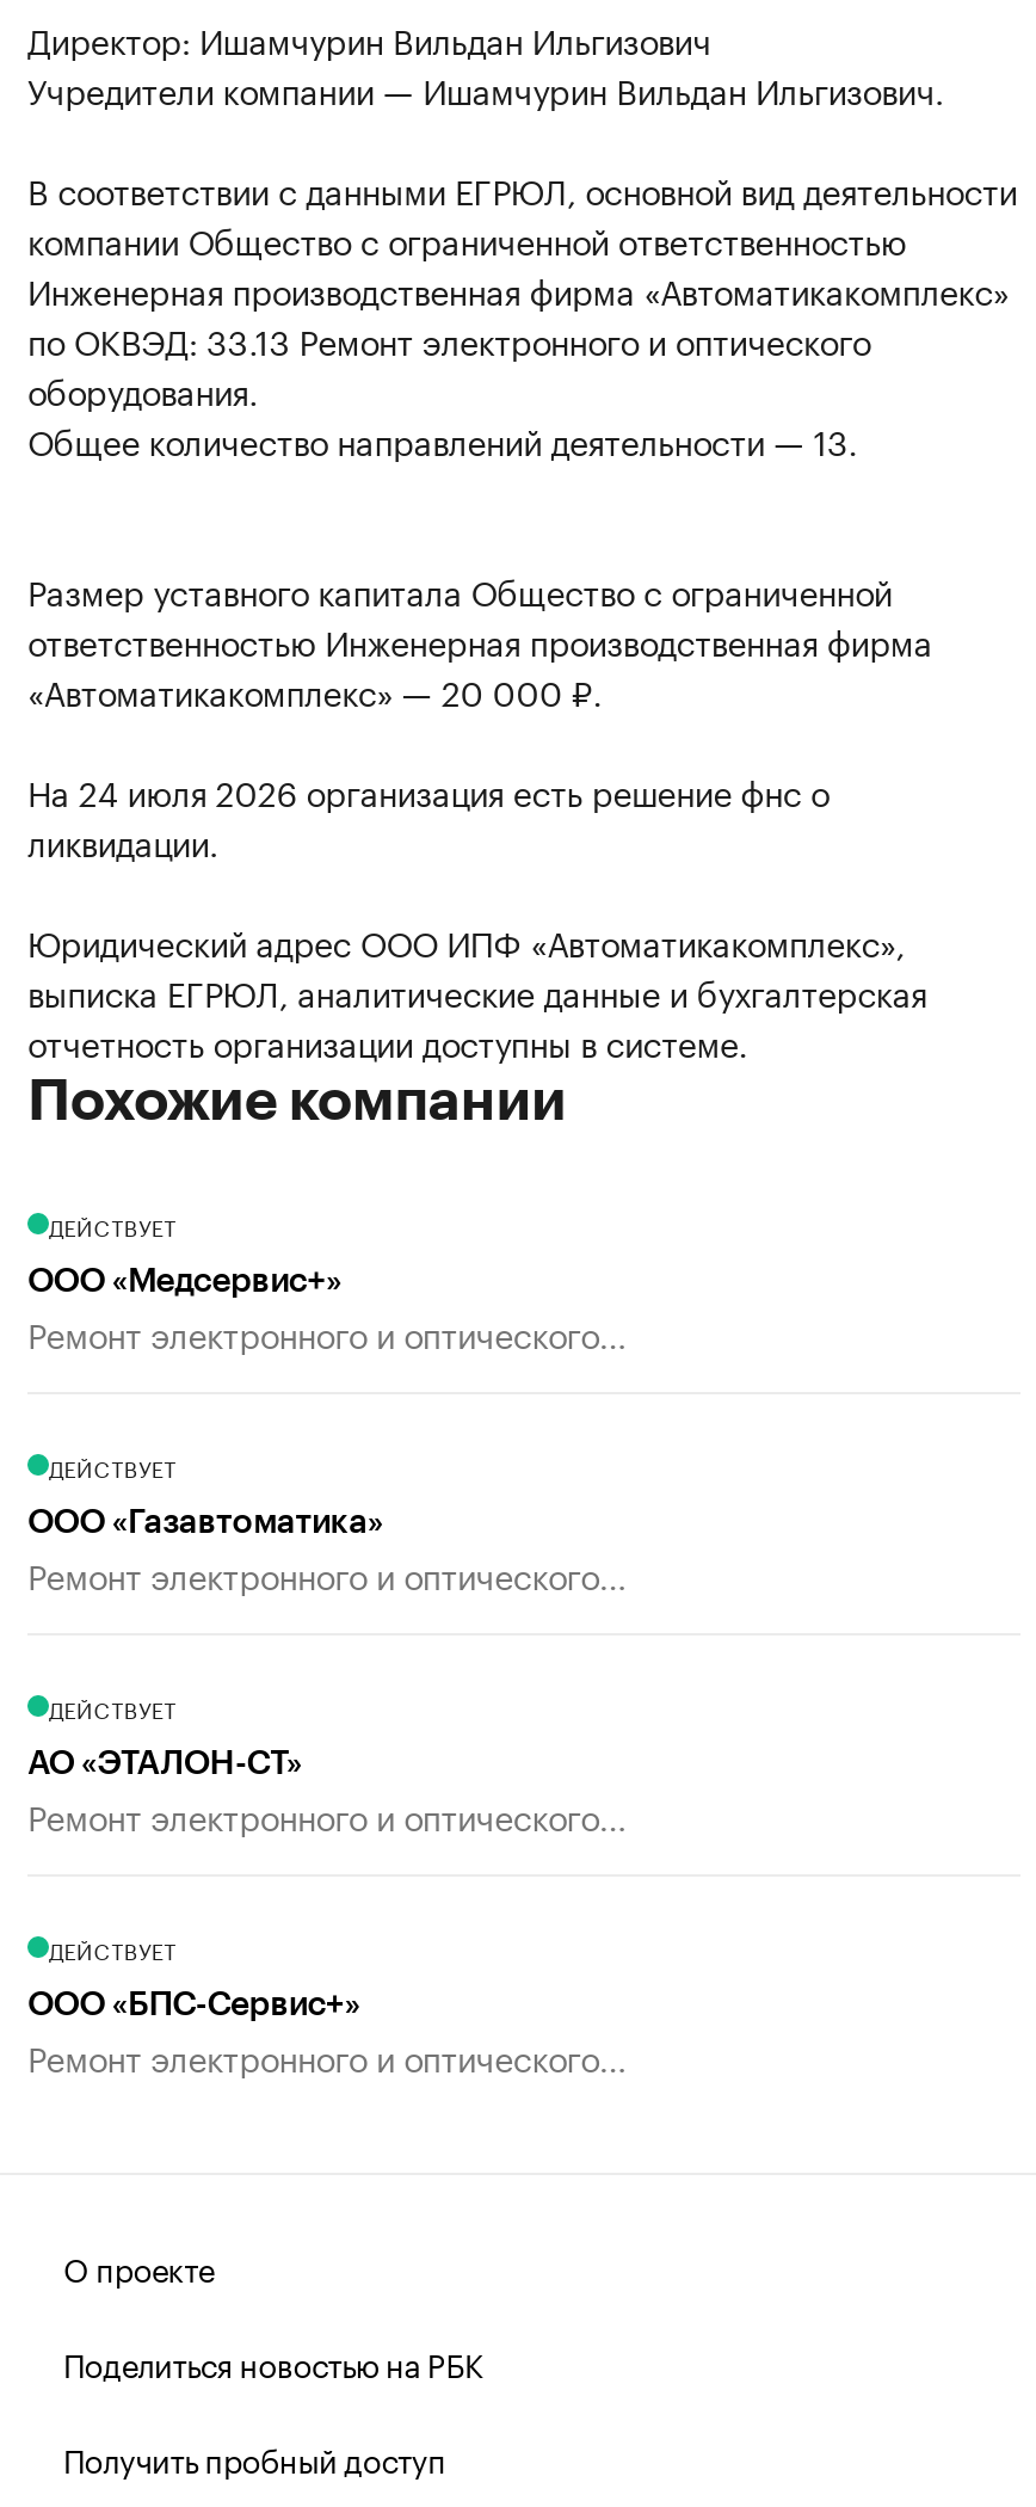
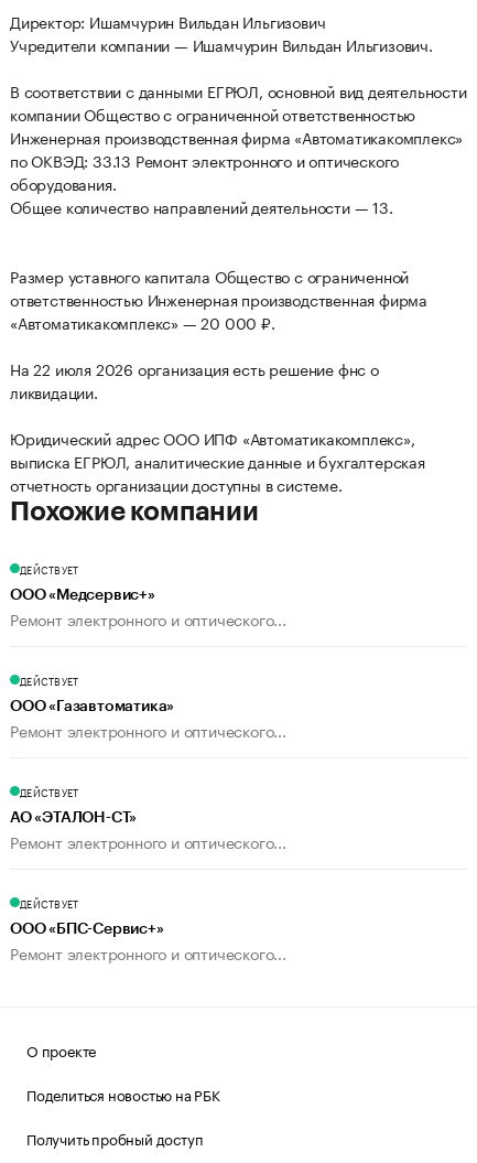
- На 24 июля 2026 организация есть решение фнс о
+ На 22 июля 2026 организация есть решение фнс о
